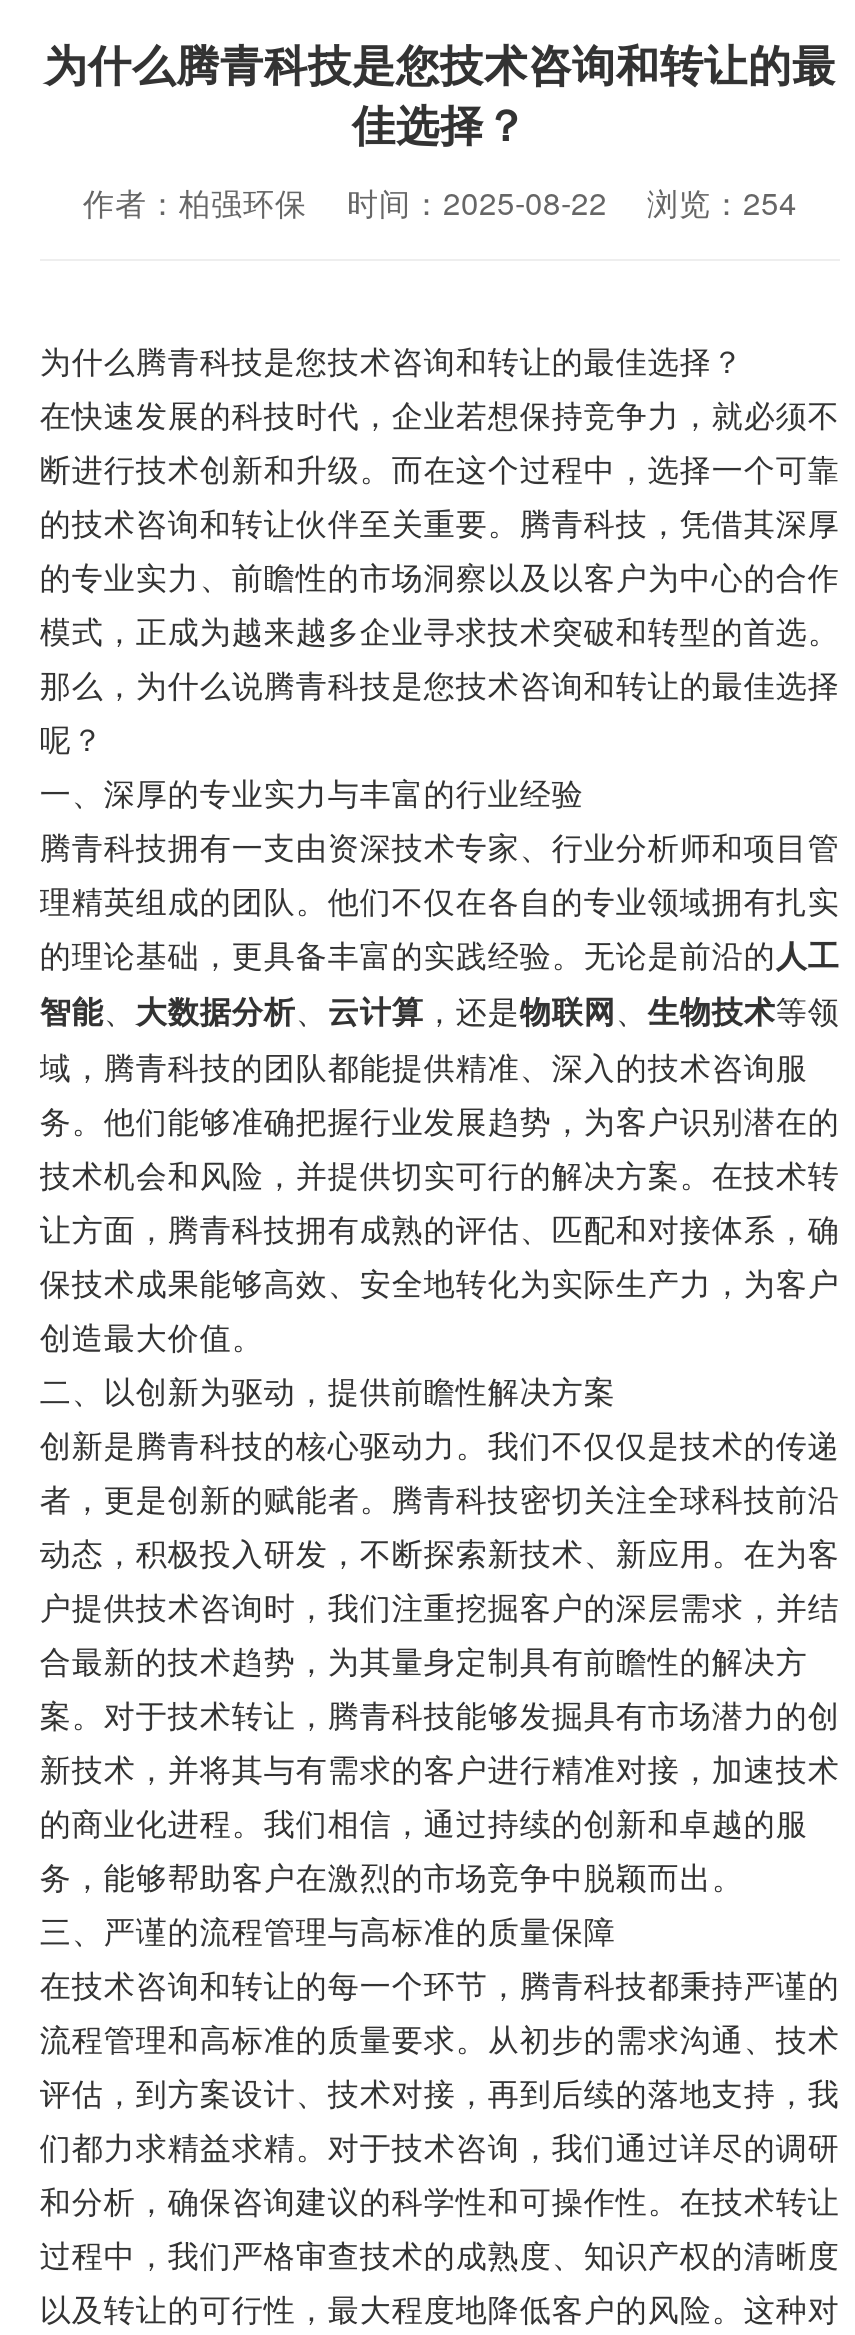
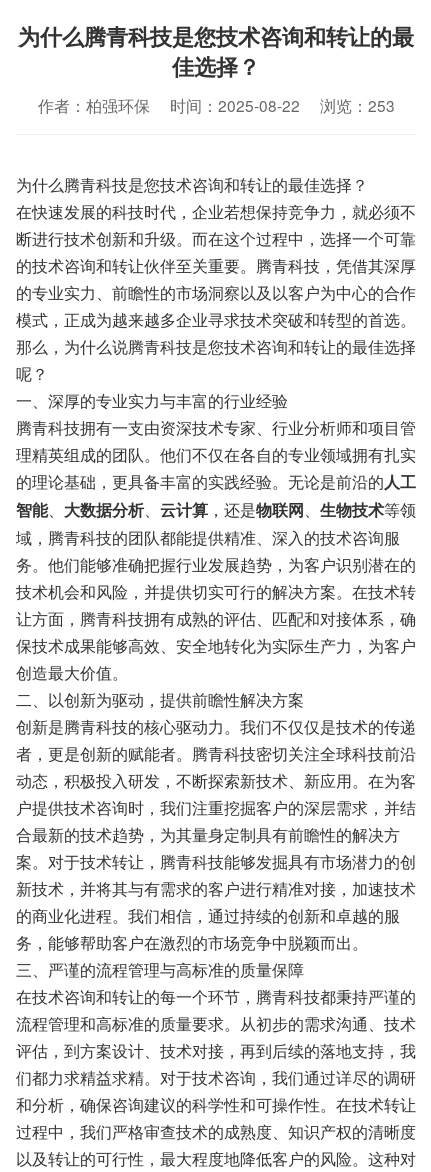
- 作者：柏强环保 时间：2025-08-22 浏览：254
+ 作者：柏强环保 时间：2025-08-22 浏览：253
